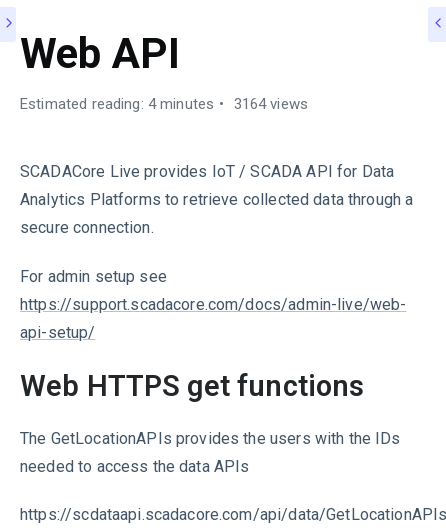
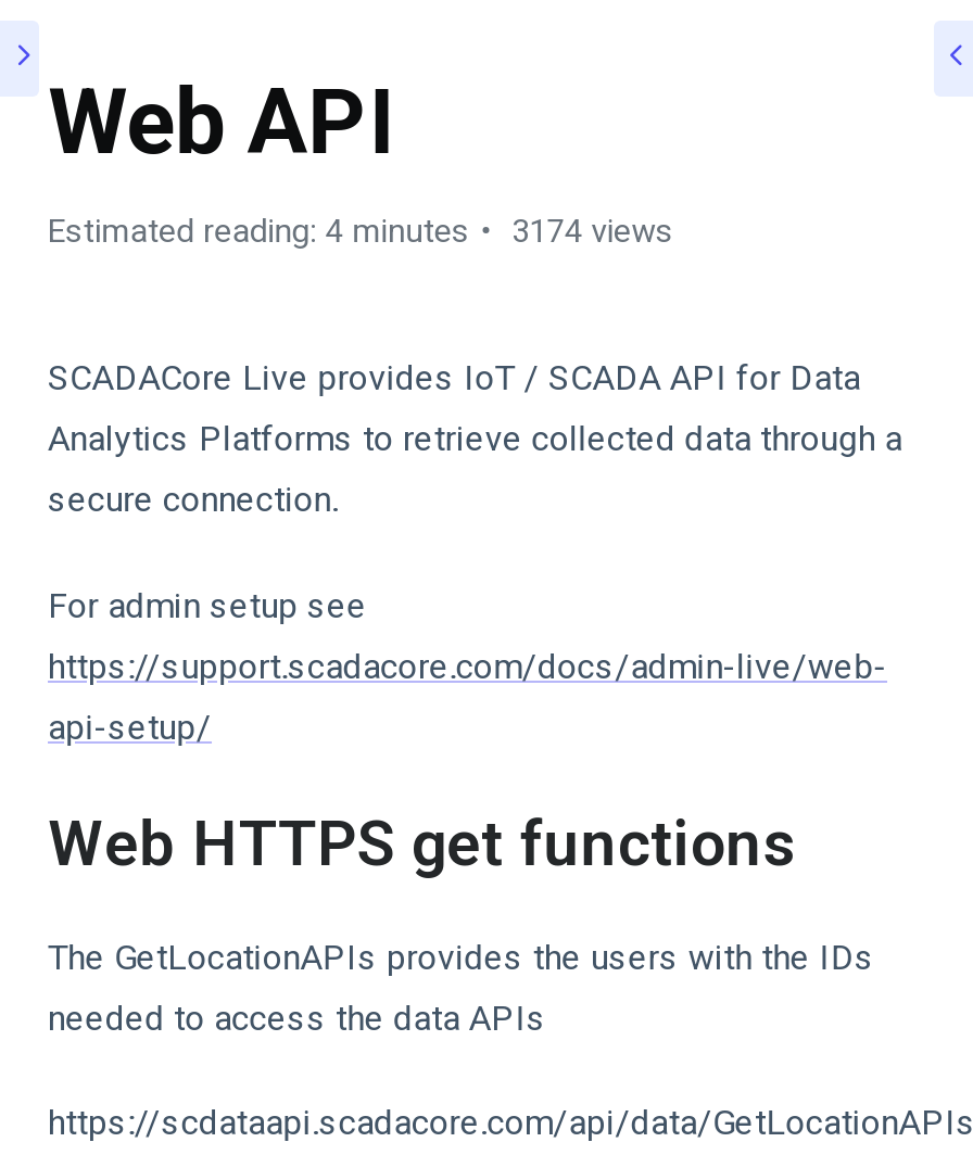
- Estimated reading: 4 minutes 3164 views
+ Estimated reading: 4 minutes 3174 views
